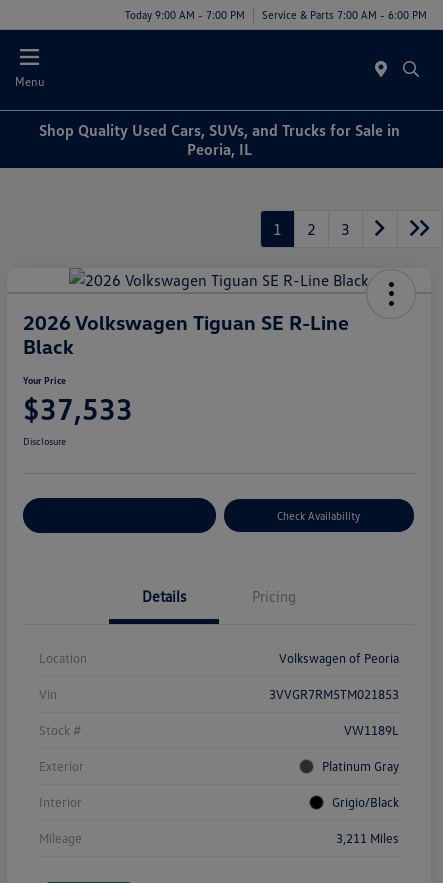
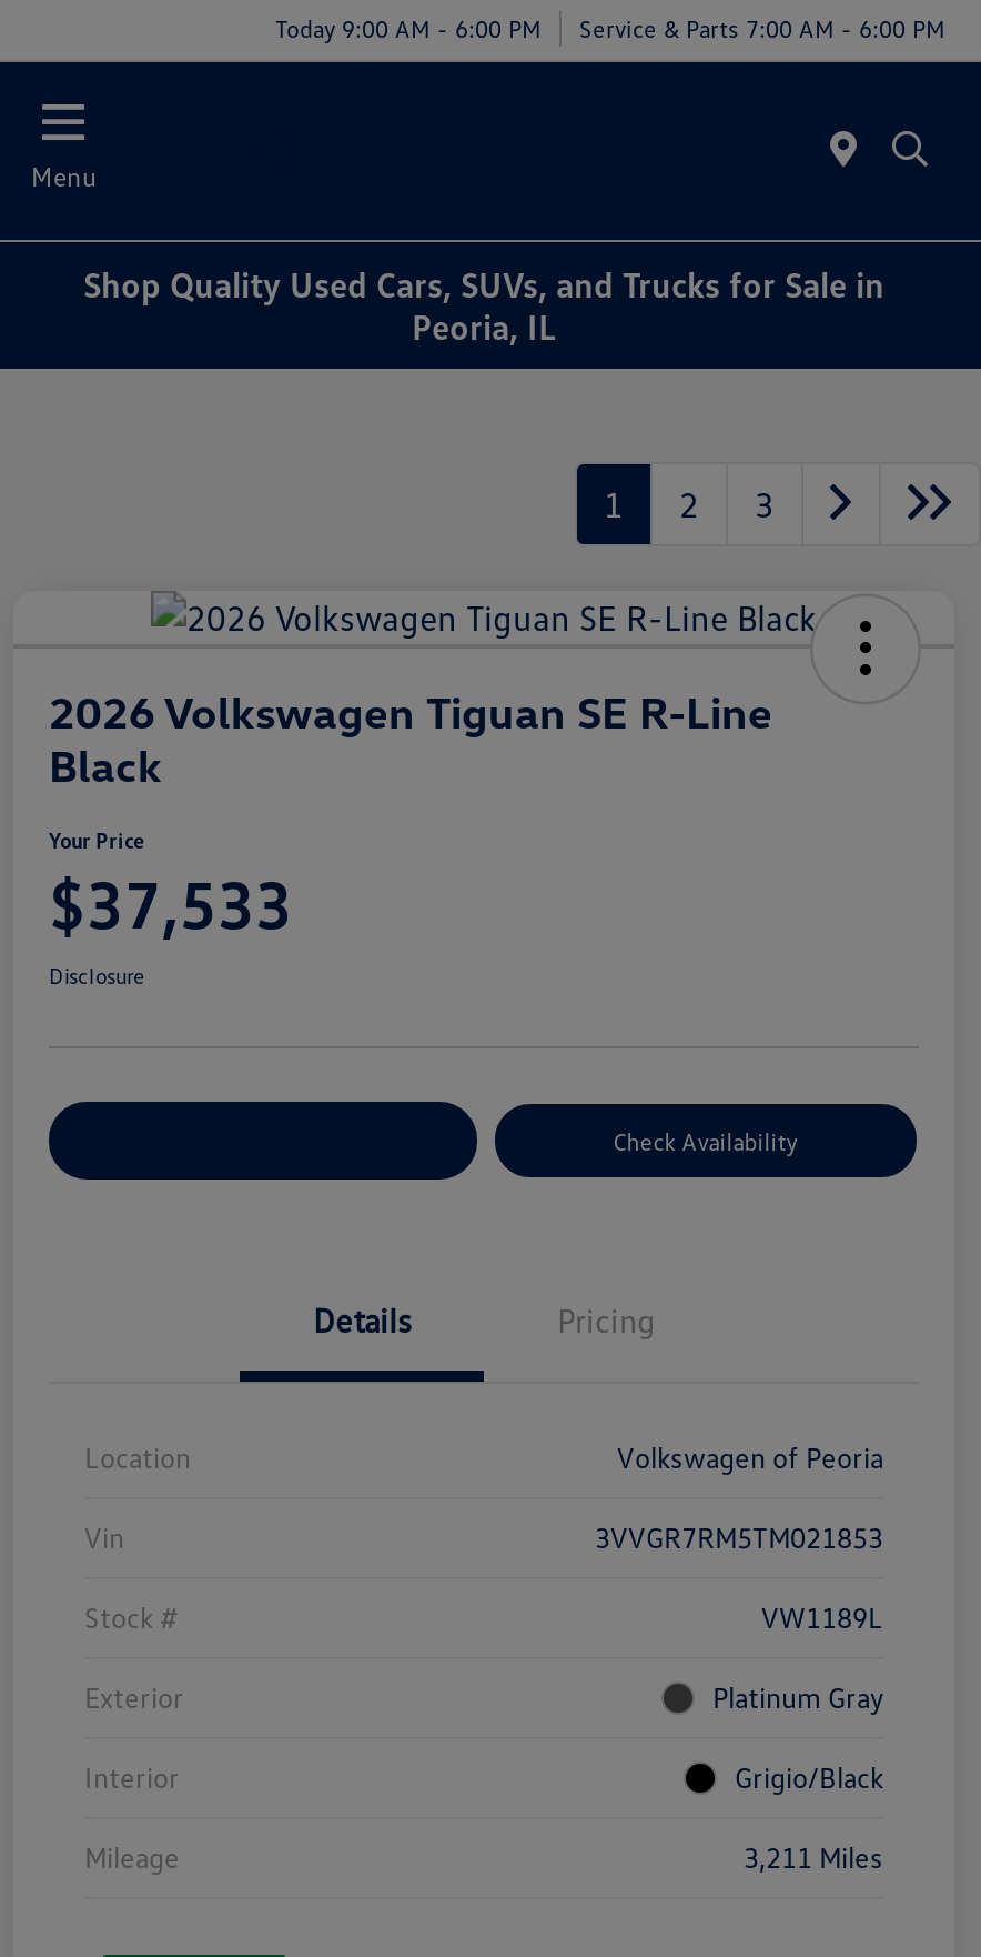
- Today 9:00 AM - 7:00 PM Service & Parts 7:00 AM - 6:00 PM
+ Today 9:00 AM - 6:00 PM Service & Parts 7:00 AM - 6:00 PM
